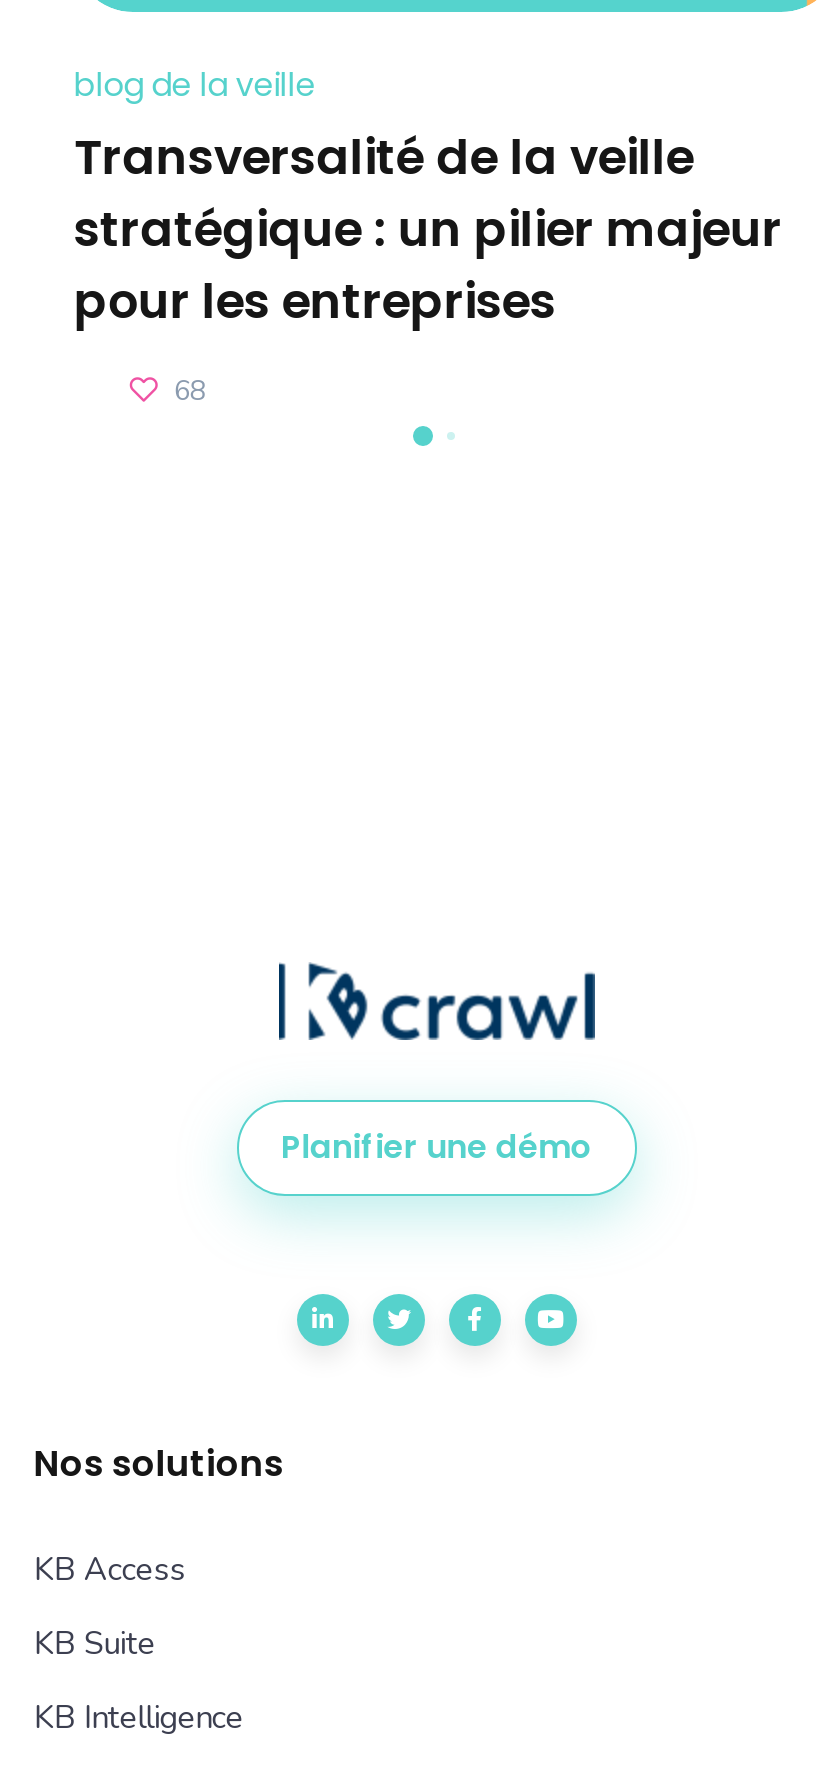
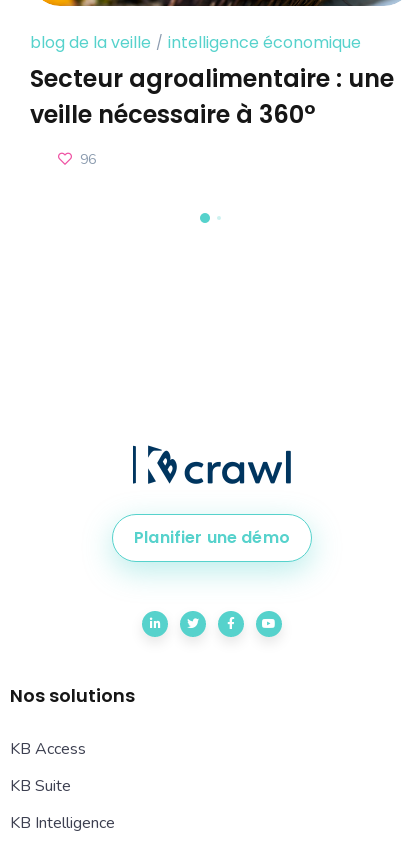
- Transversalité de la veille
- stratégique : un pilier majeur
- pour les entreprises
+ intelligence économique
+ Secteur agroalimentaire : une
+ veille nécessaire à 360°

- 68
+ 96
